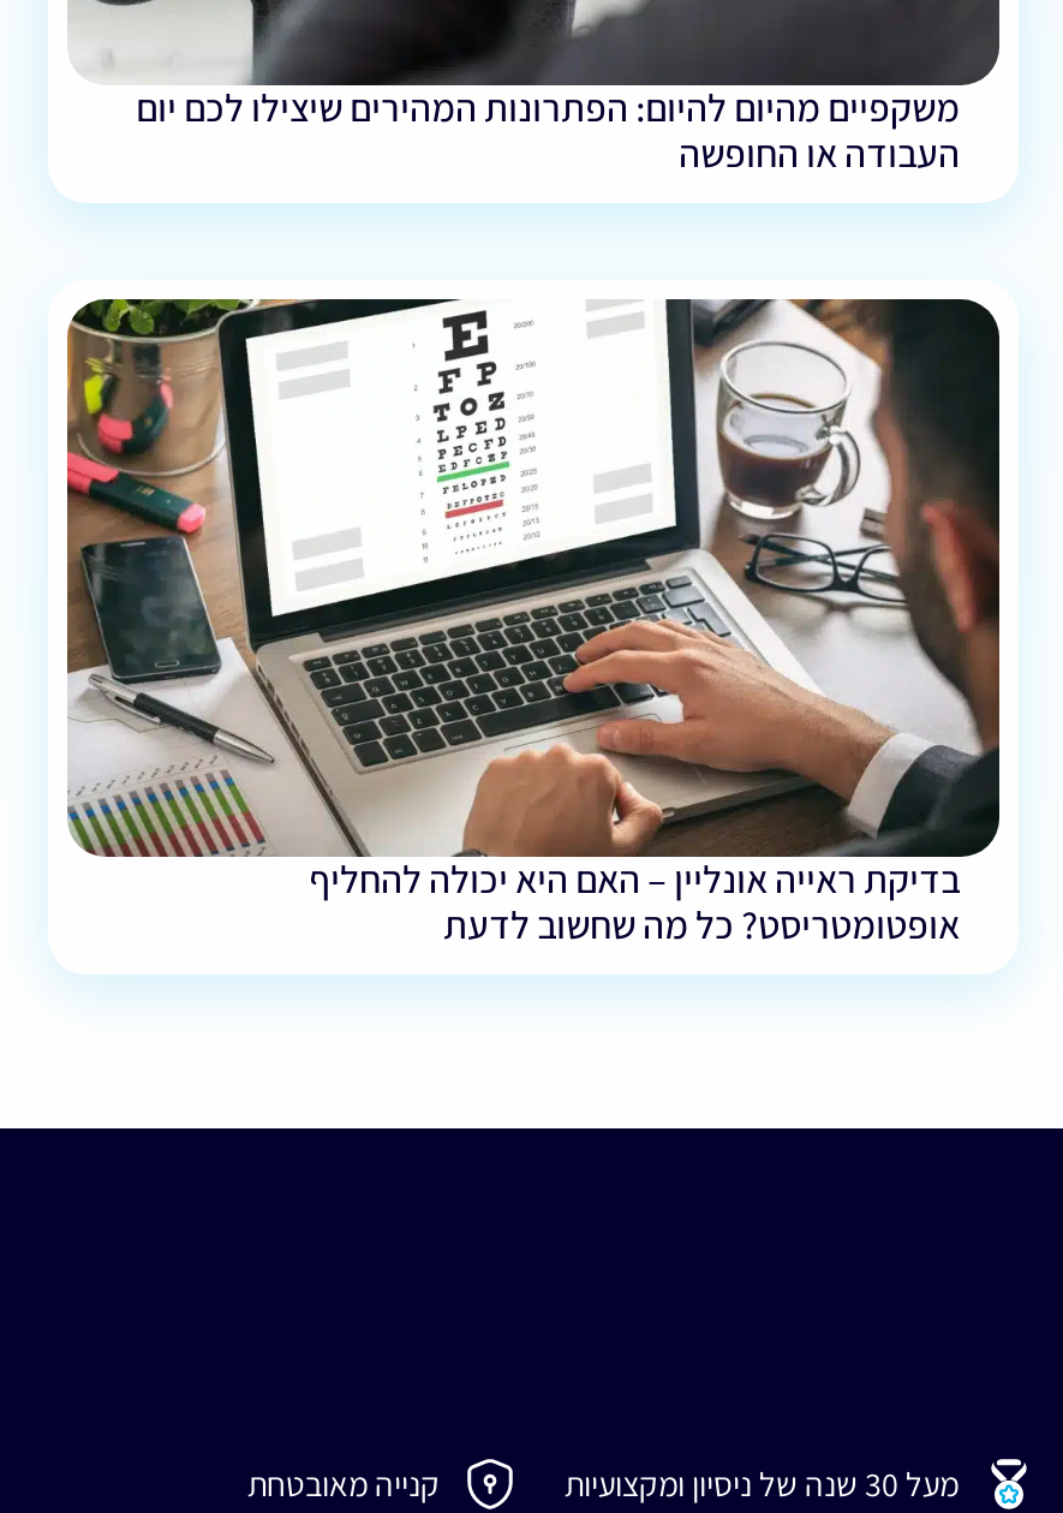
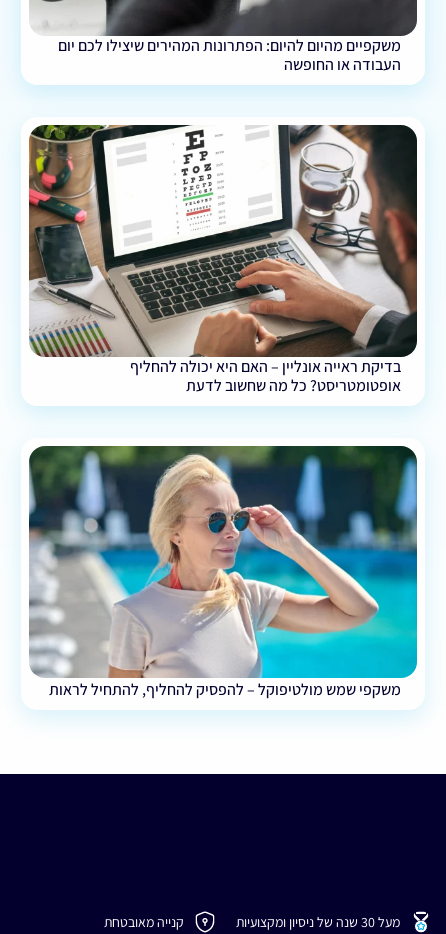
+ [image]
+ משקפי שמש מולטיפוקל – להפסיק להחליף, להתחיל לראות
